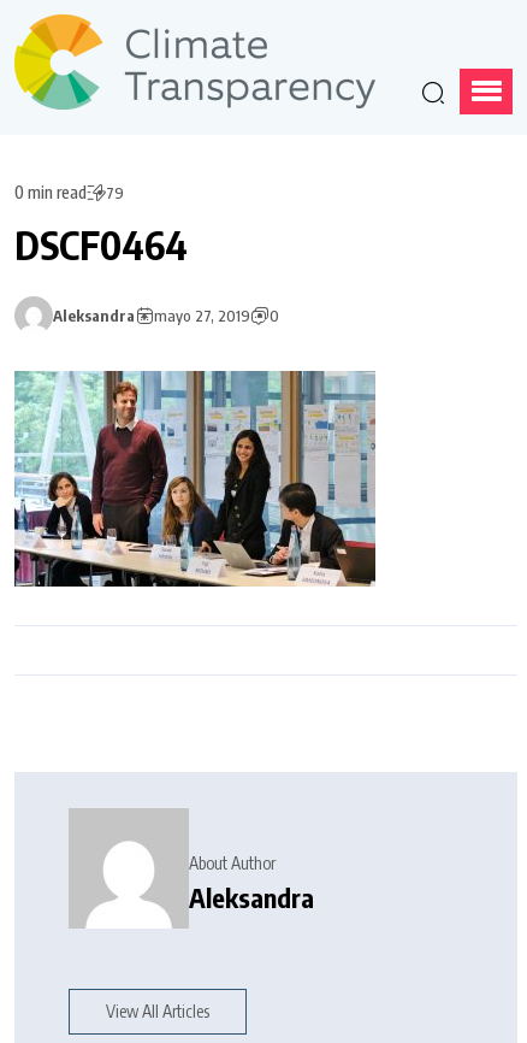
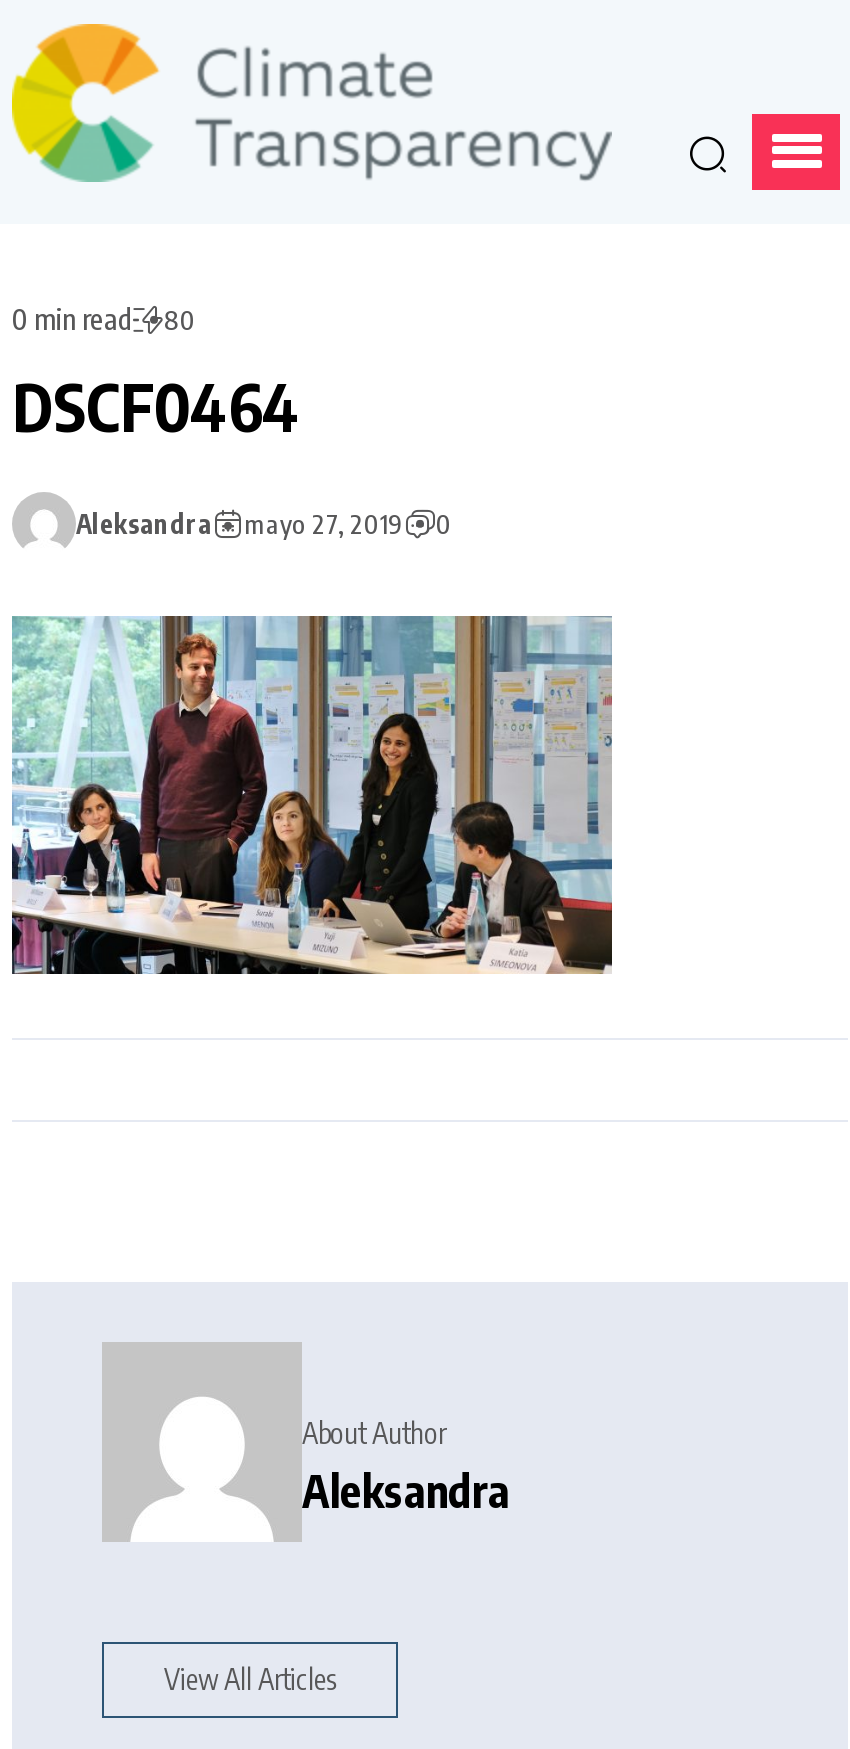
- 0 min read 79
+ 0 min read 80
